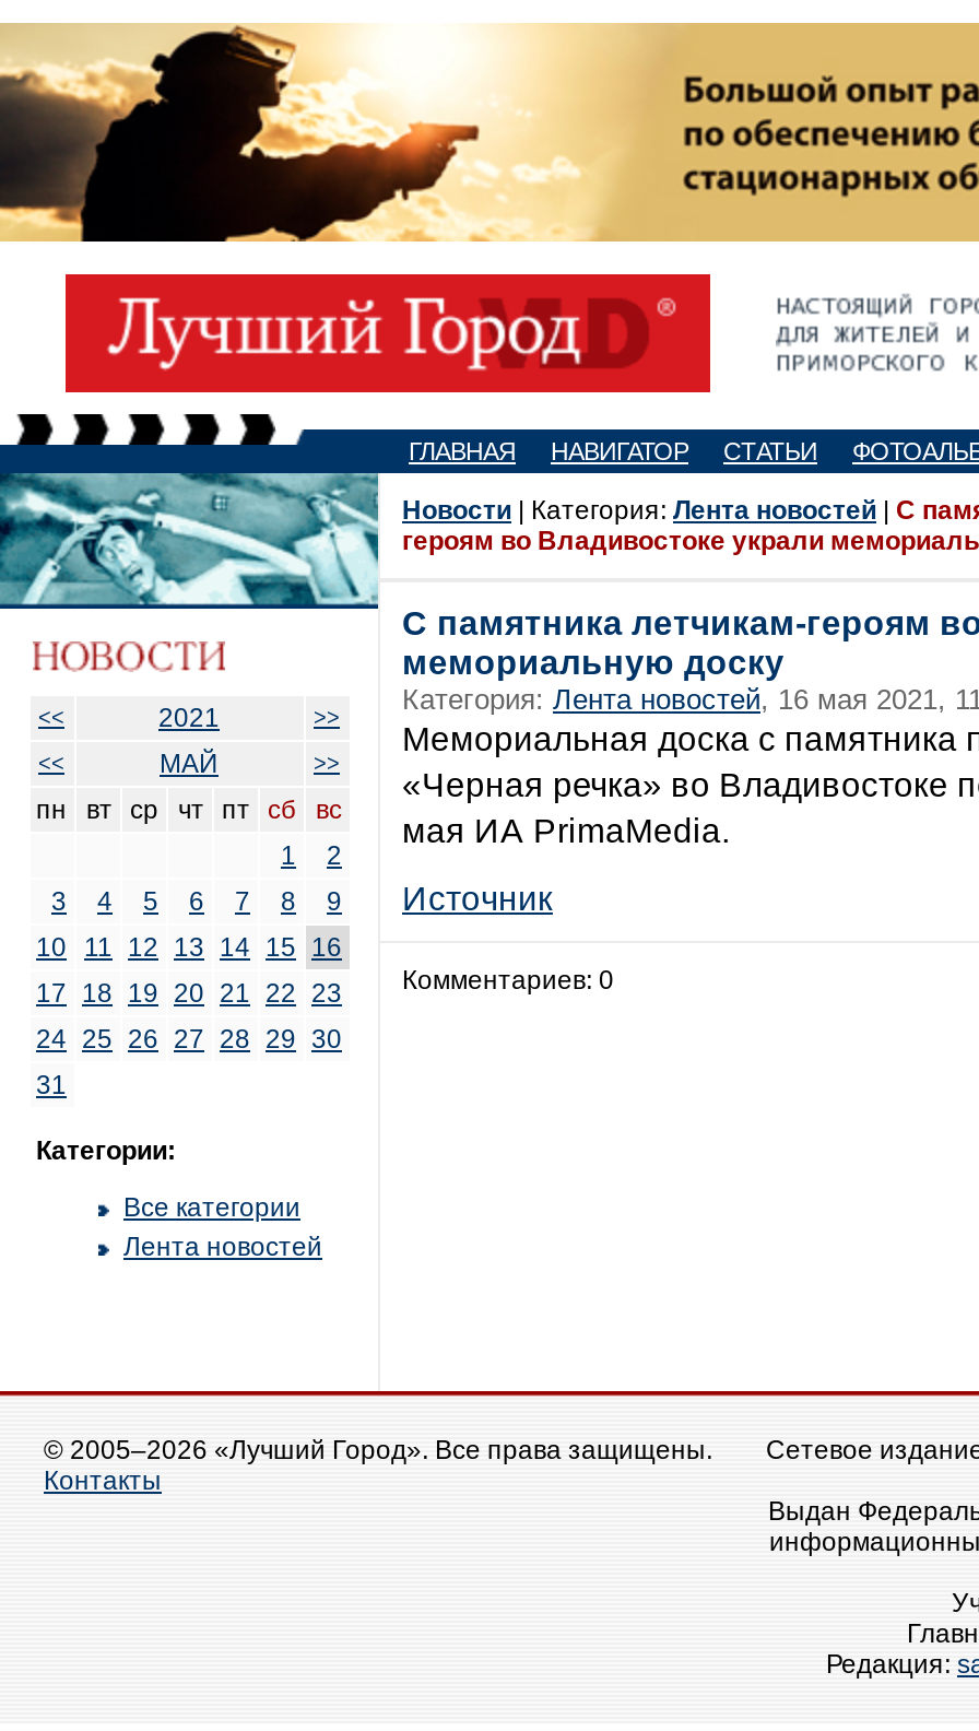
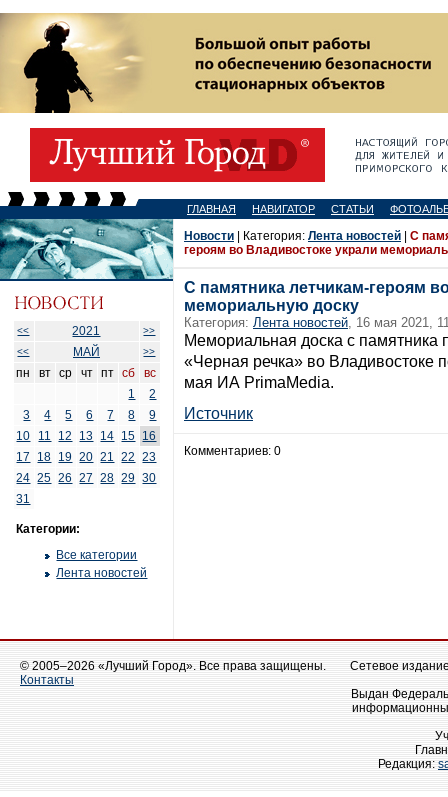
- [image]
+ [image]
